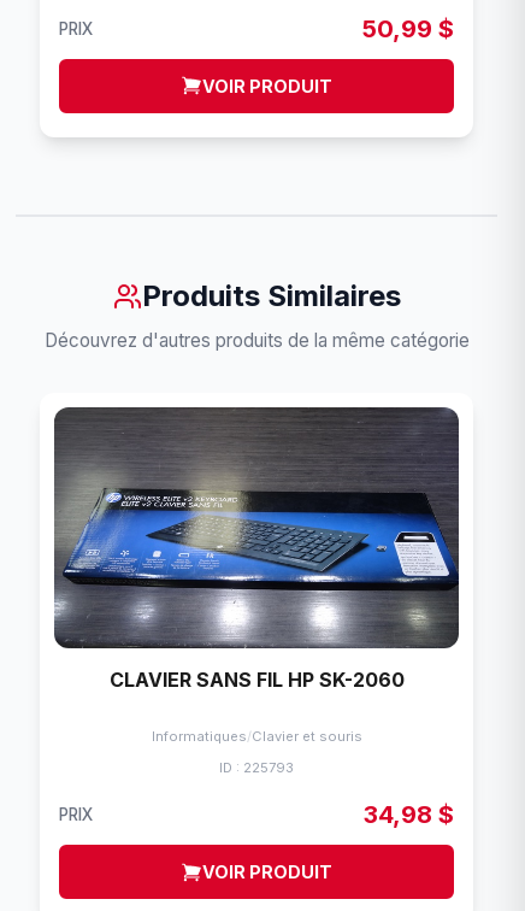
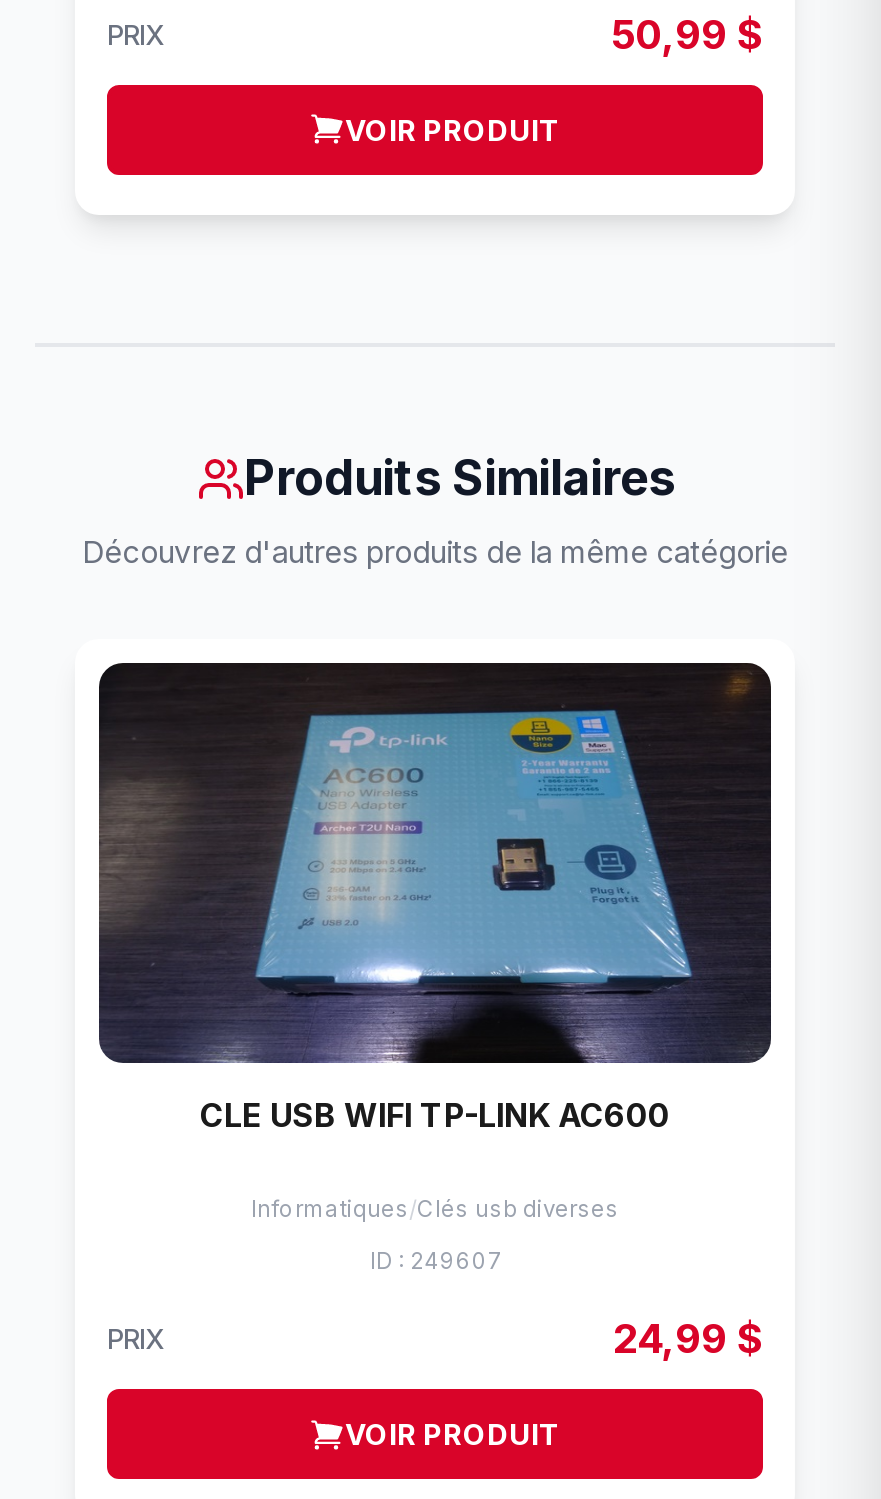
- [image]
- CLAVIER SANS FIL HP SK-2060
+ [image]
+ CLE USB WIFI TP-LINK AC600

- Informatiques / Clavier et souris
+ Informatiques / Clés usb diverses

- ID : 225793
+ ID : 249607

- 34,98 $
+ 24,99 $
